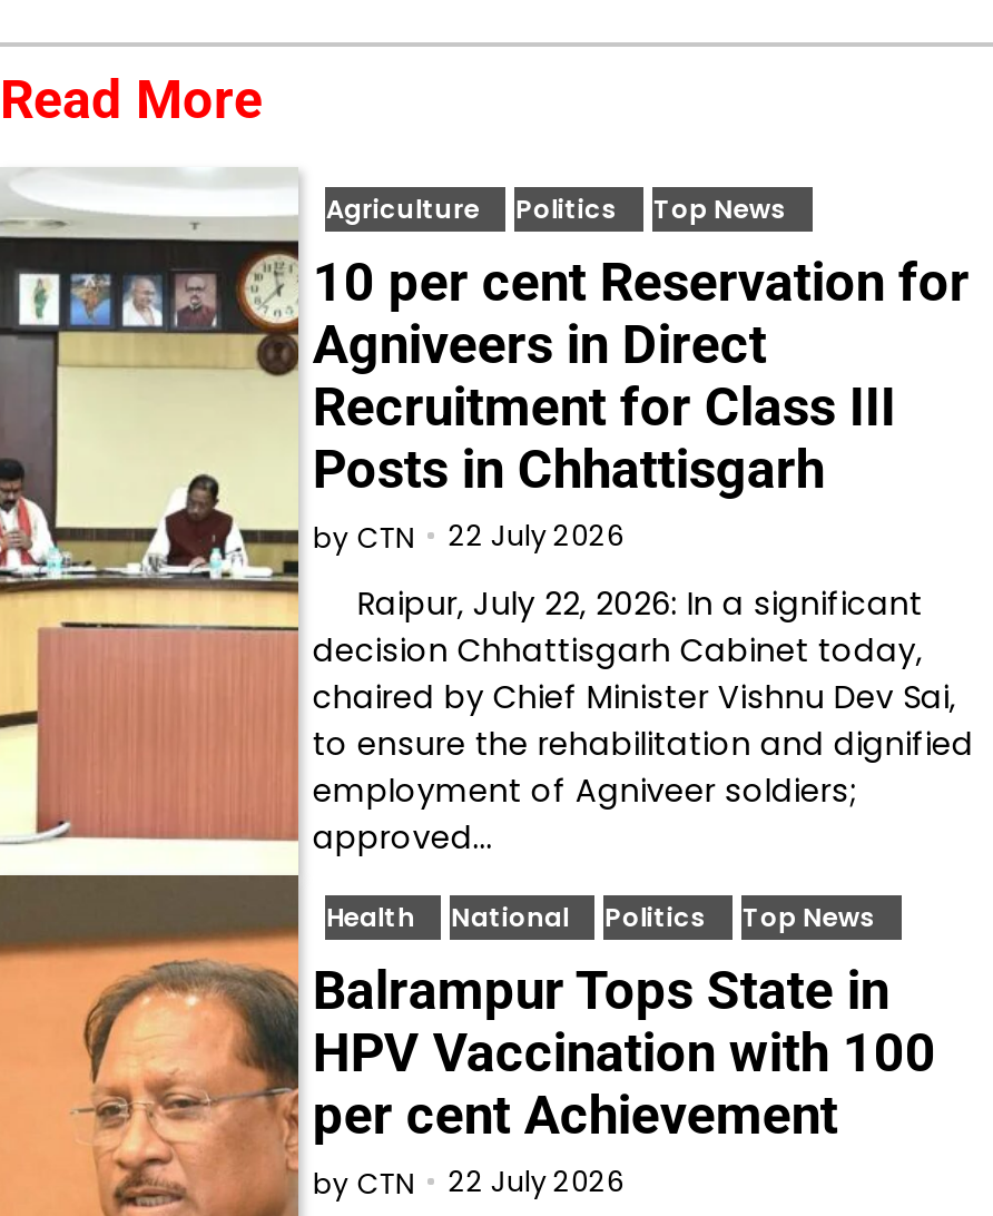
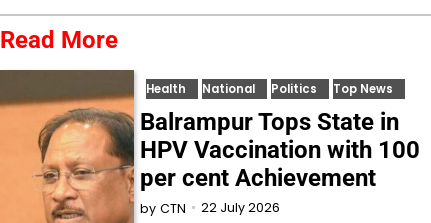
- [image]
- Agriculture
- Politics
- Top News
- 10 per cent Reservation for
- Agniveers in Direct
- Recruitment for Class III
- Posts in Chhattisgarh
- by CTN
- 22 July 2026
- Raipur, July 22, 2026: In a significant
- decision Chhattisgarh Cabinet today,
- chaired by Chief Minister Vishnu Dev Sai,
- to ensure the rehabilitation and dignified
- employment of Agniveer soldiers;
- approved…
